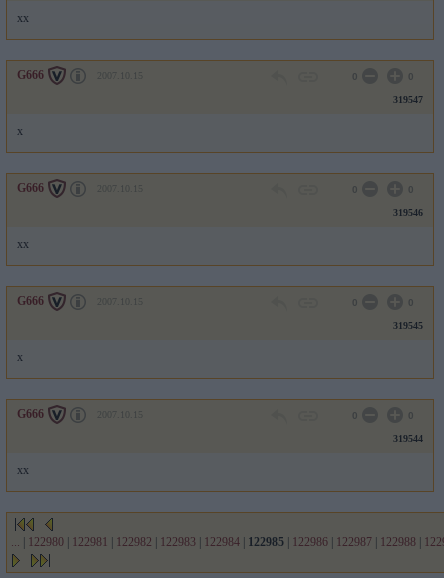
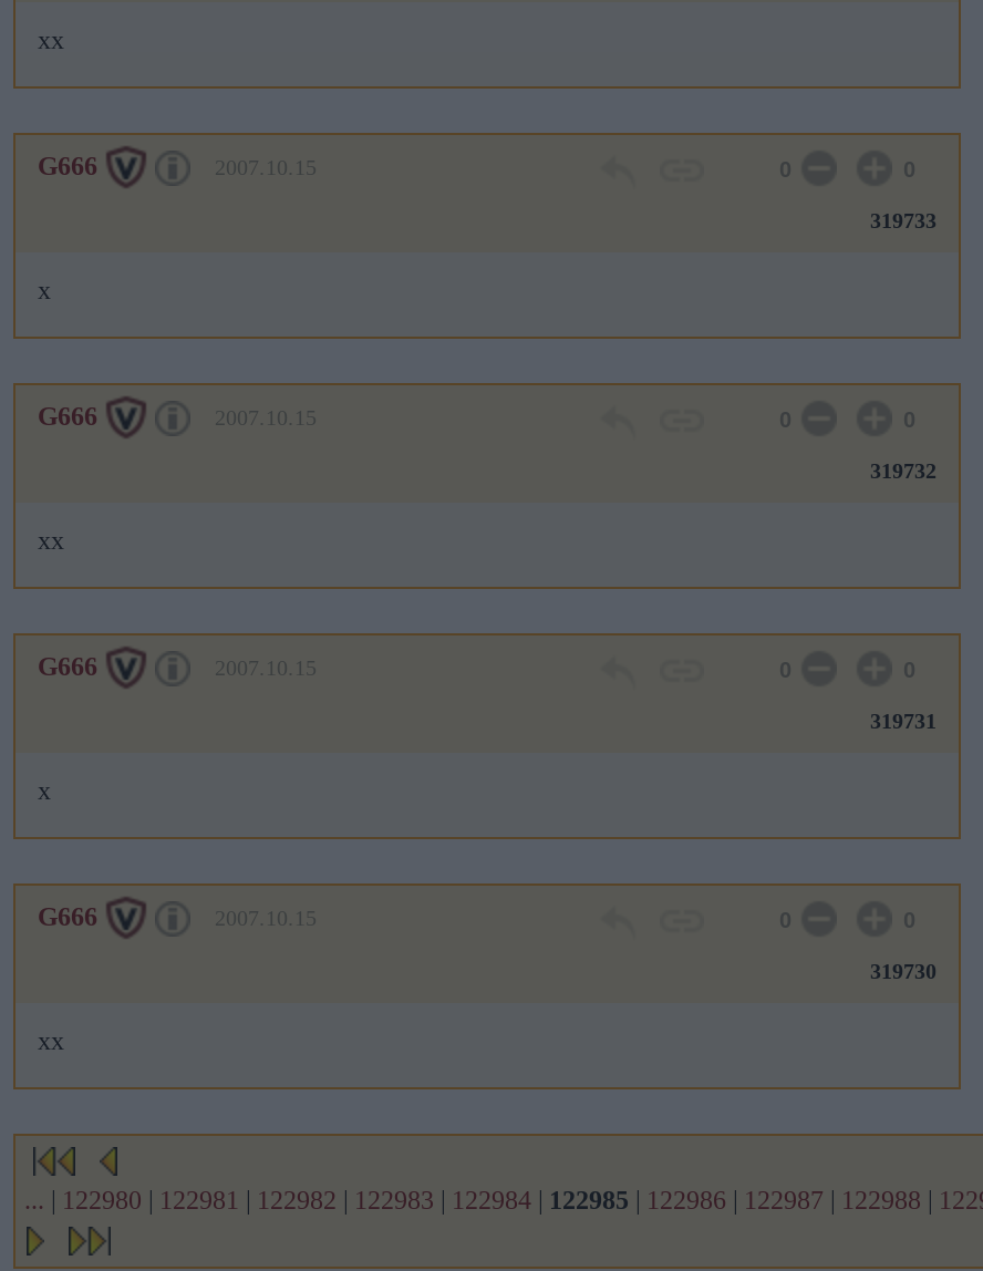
- 319547
+ 319733

- 319546
+ 319732

- 319545
+ 319731

- 319544
+ 319730
